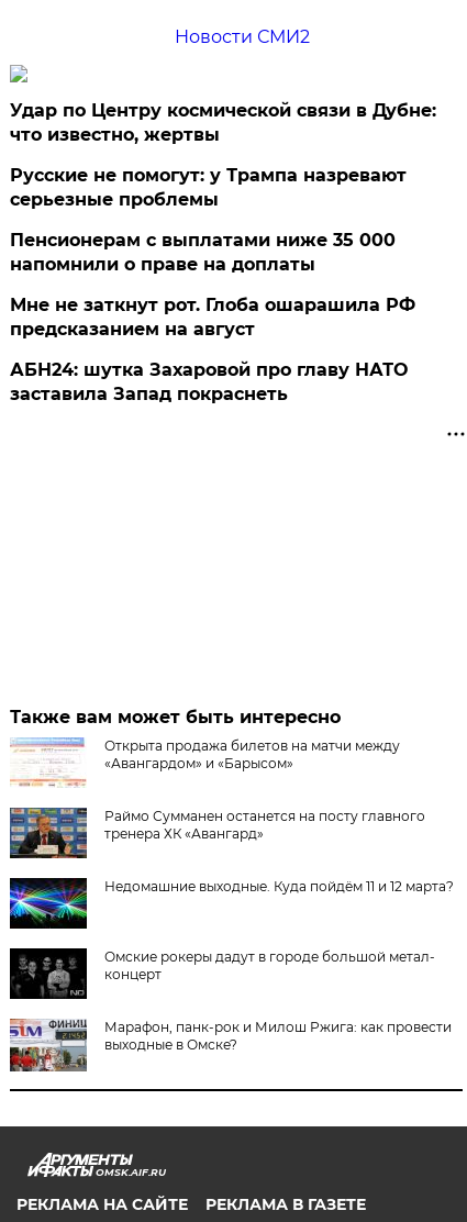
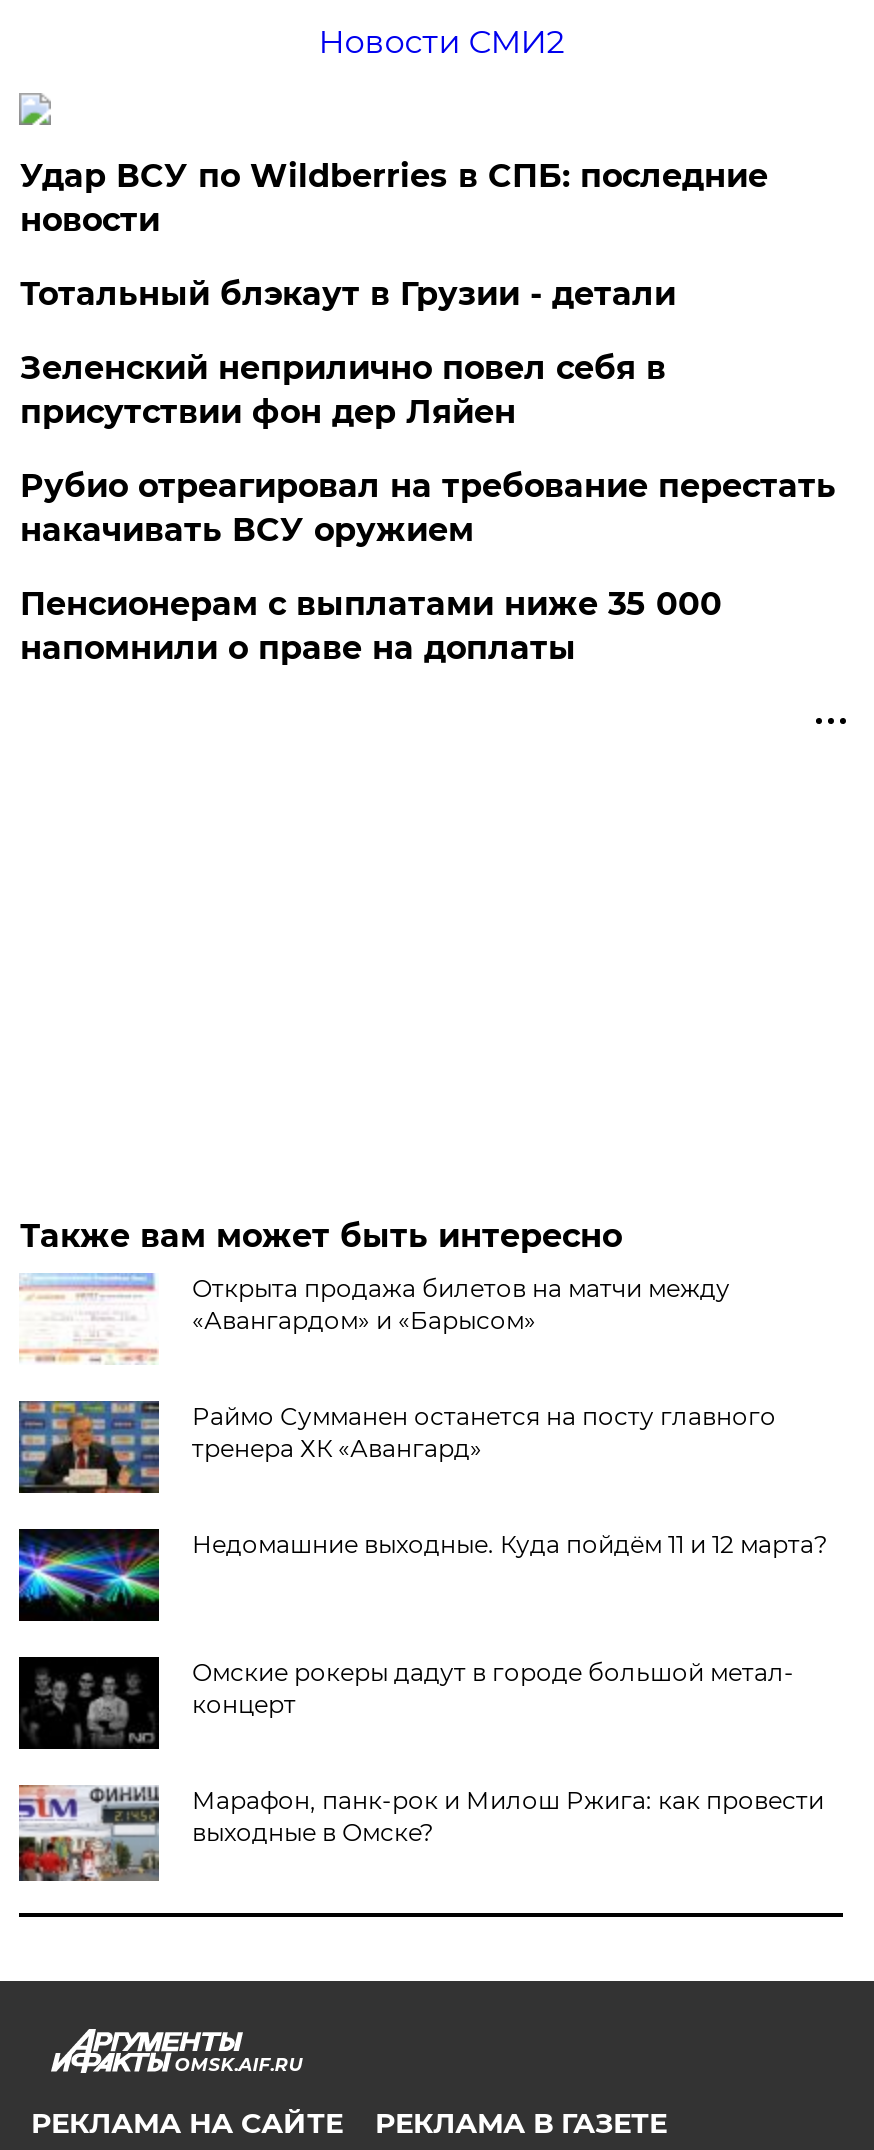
- Удар по Центру космической связи в Дубне:
- что известно, жертвы
- Русские не помогут: у Трампа назревают
- серьезные проблемы
+ Удар ВСУ по Wildberries в СПБ: последние
+ новости
+ Тотальный блэкаут в Грузии - детали
+ Зеленский неприлично повел cебя в
+ присутствии фон дер Ляйен
+ Рубио отреагировал на требование перестать
+ накачивать ВСУ оружием

moved down: Пенсионерам с выплатами ниже 35 000 | напомнили о праве на доплаты

- Мне не заткнут рот. Глоба ошарашила РФ
- предсказанием на август
- АБН24: шутка Захаровой про главу НАТО
- заставила Запад покраснеть
